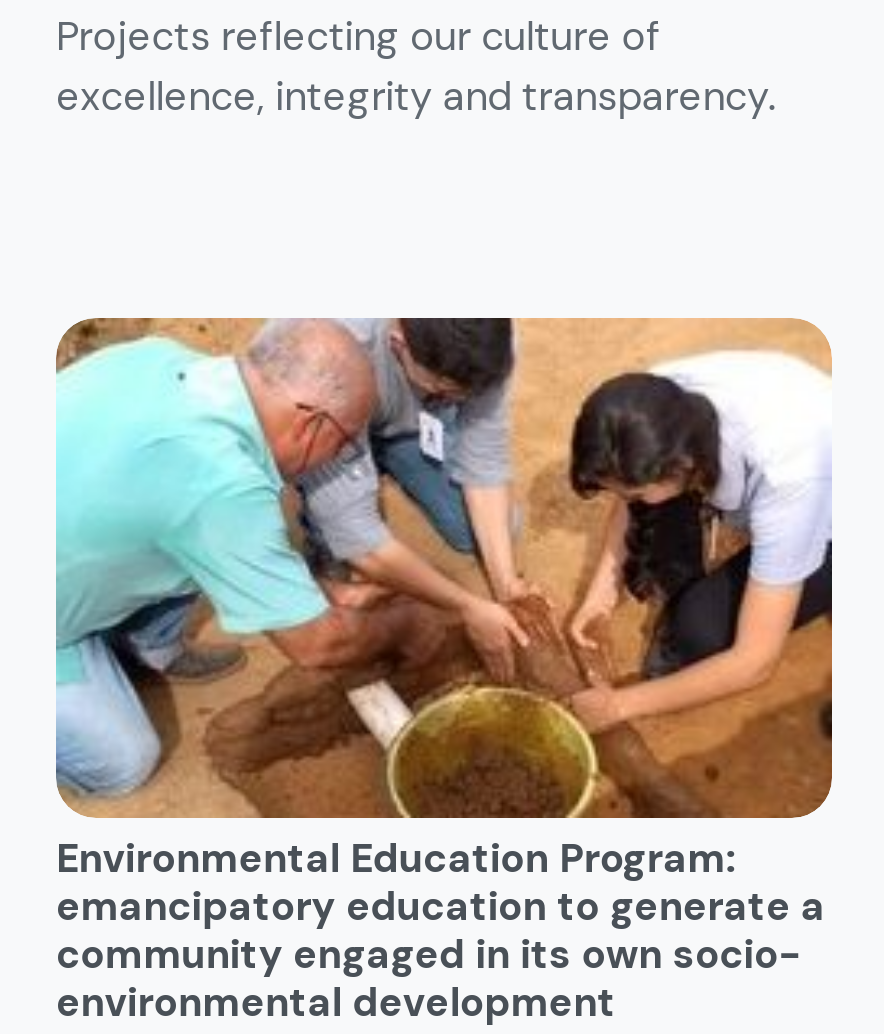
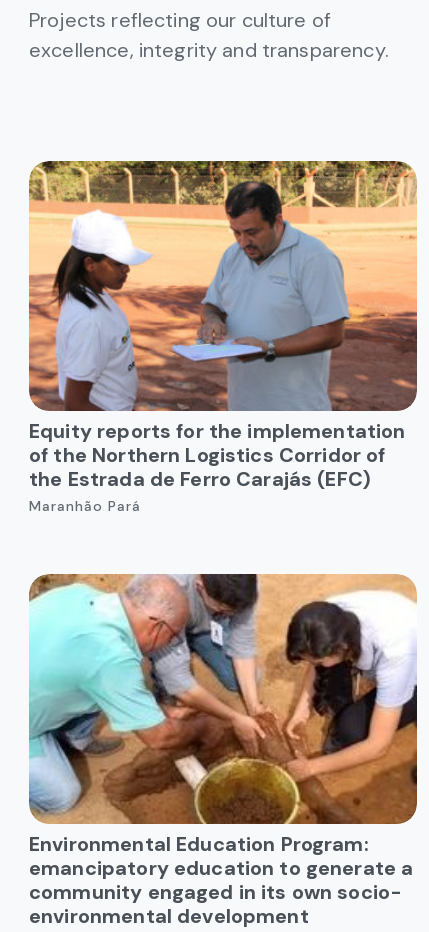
+ [image]
+ Equity reports for the implementation
+ of the Northern Logistics Corridor of
+ the Estrada de Ferro Carajás (EFC)
+ Maranhão Pará
